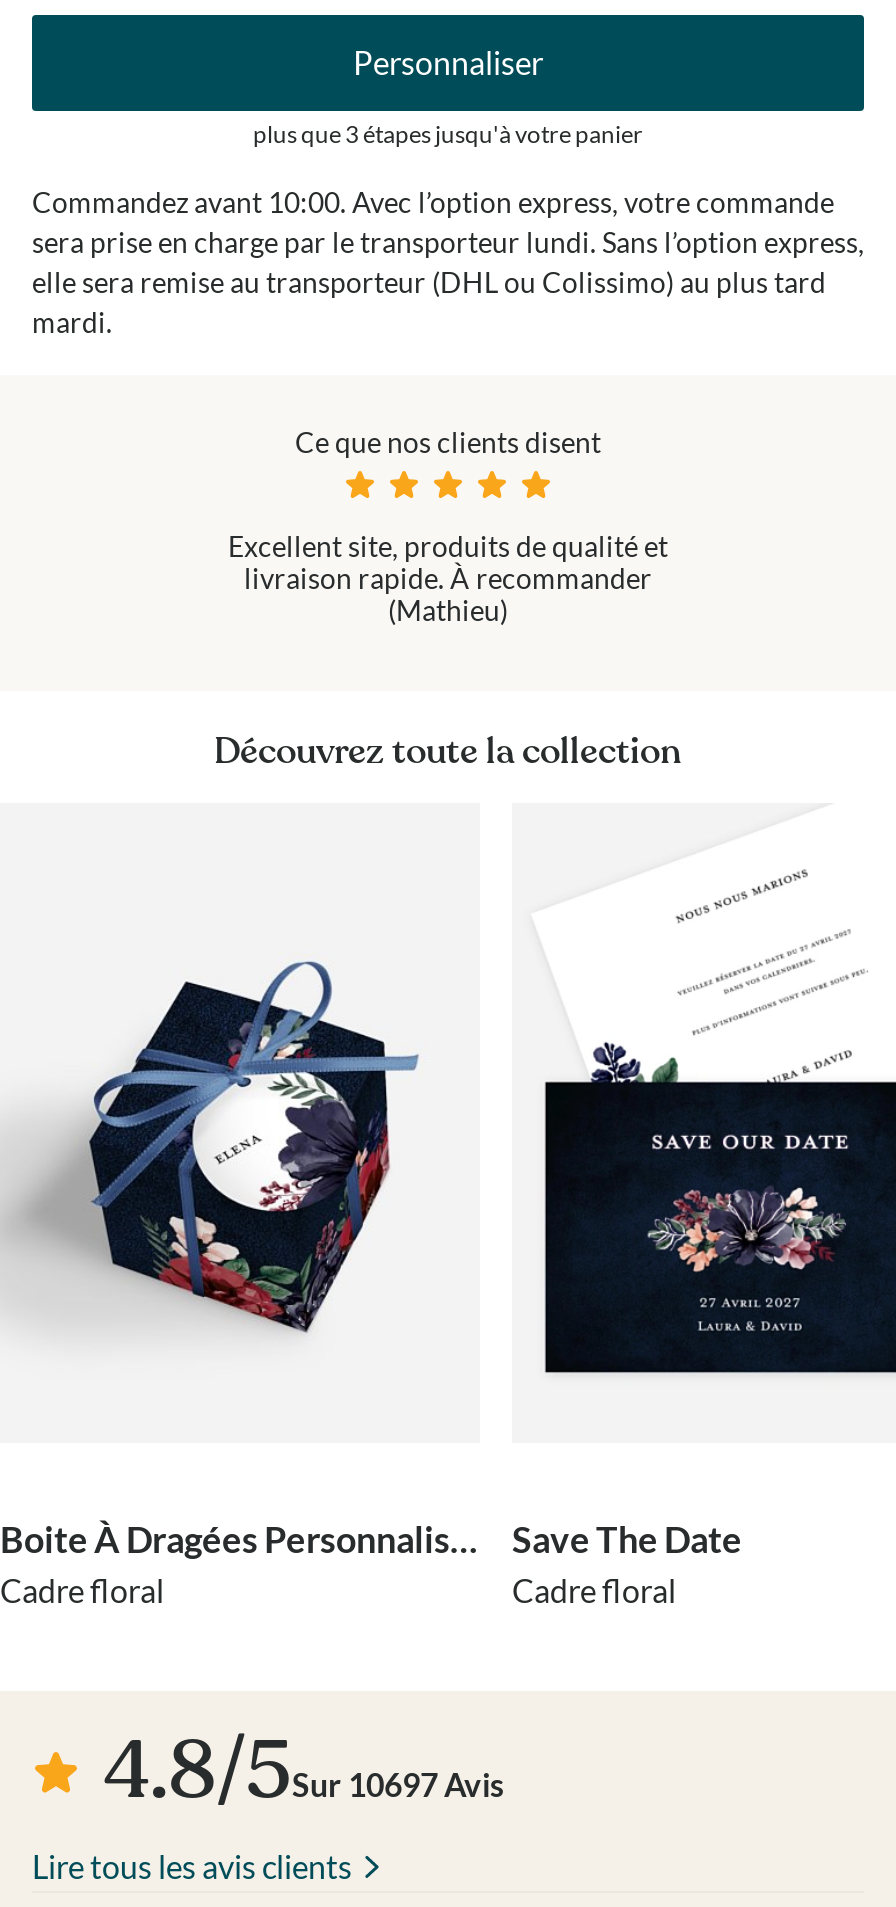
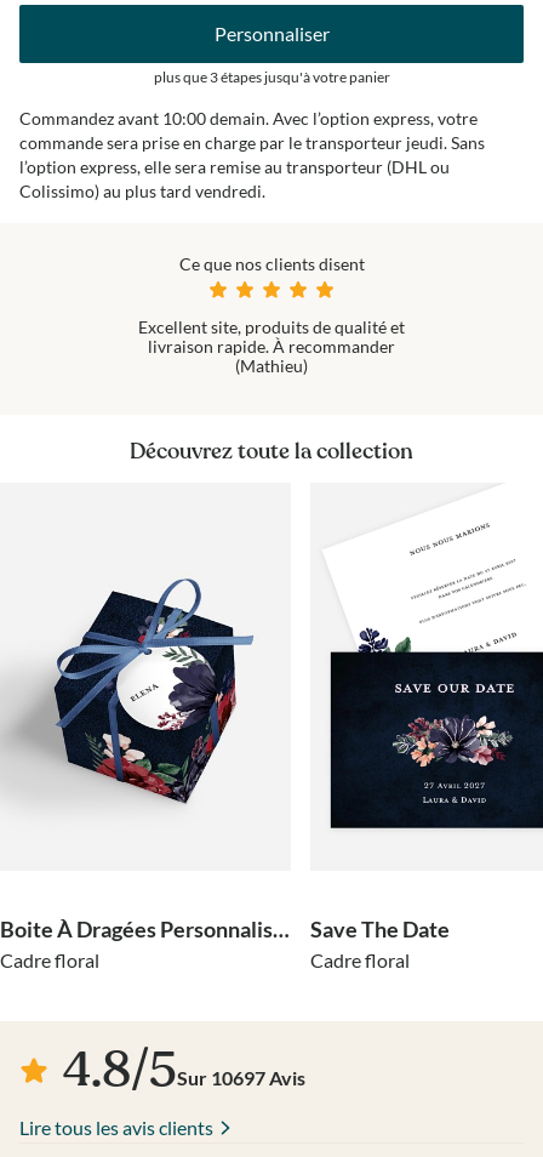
- Commandez avant 10:00. Avec l’option express, votre commande
- sera prise en charge par le transporteur lundi. Sans l’option express,
- elle sera remise au transporteur (DHL ou Colissimo) au plus tard
- mardi.
+ Commandez avant 10:00 demain. Avec l’option express, votre
+ commande sera prise en charge par le transporteur jeudi. Sans
+ l’option express, elle sera remise au transporteur (DHL ou
+ Colissimo) au plus tard vendredi.
